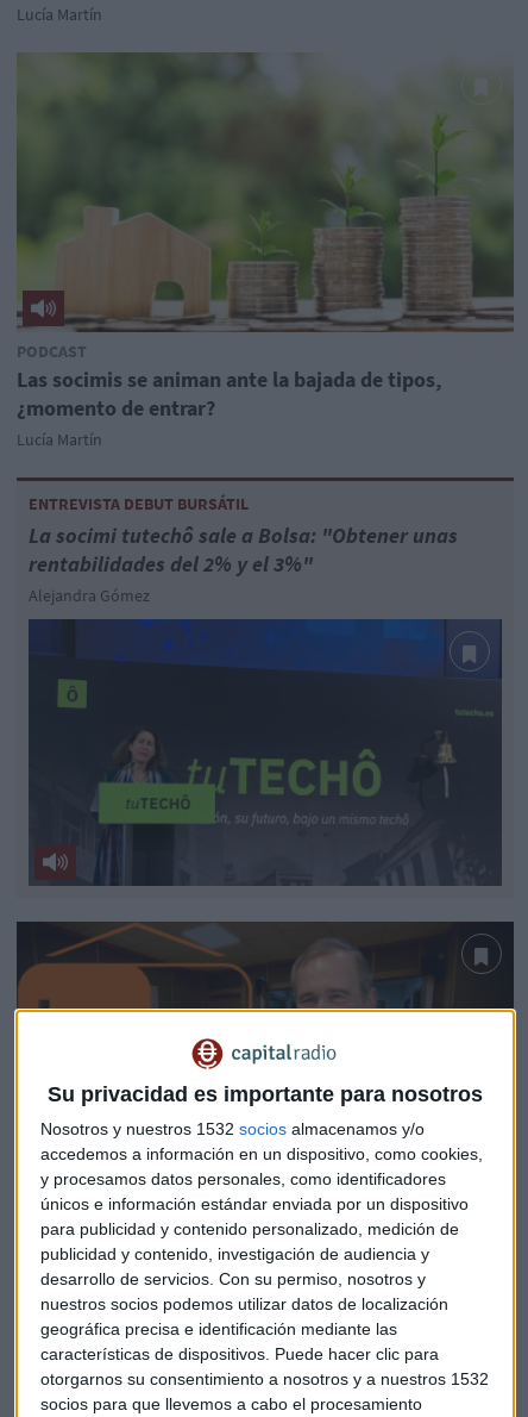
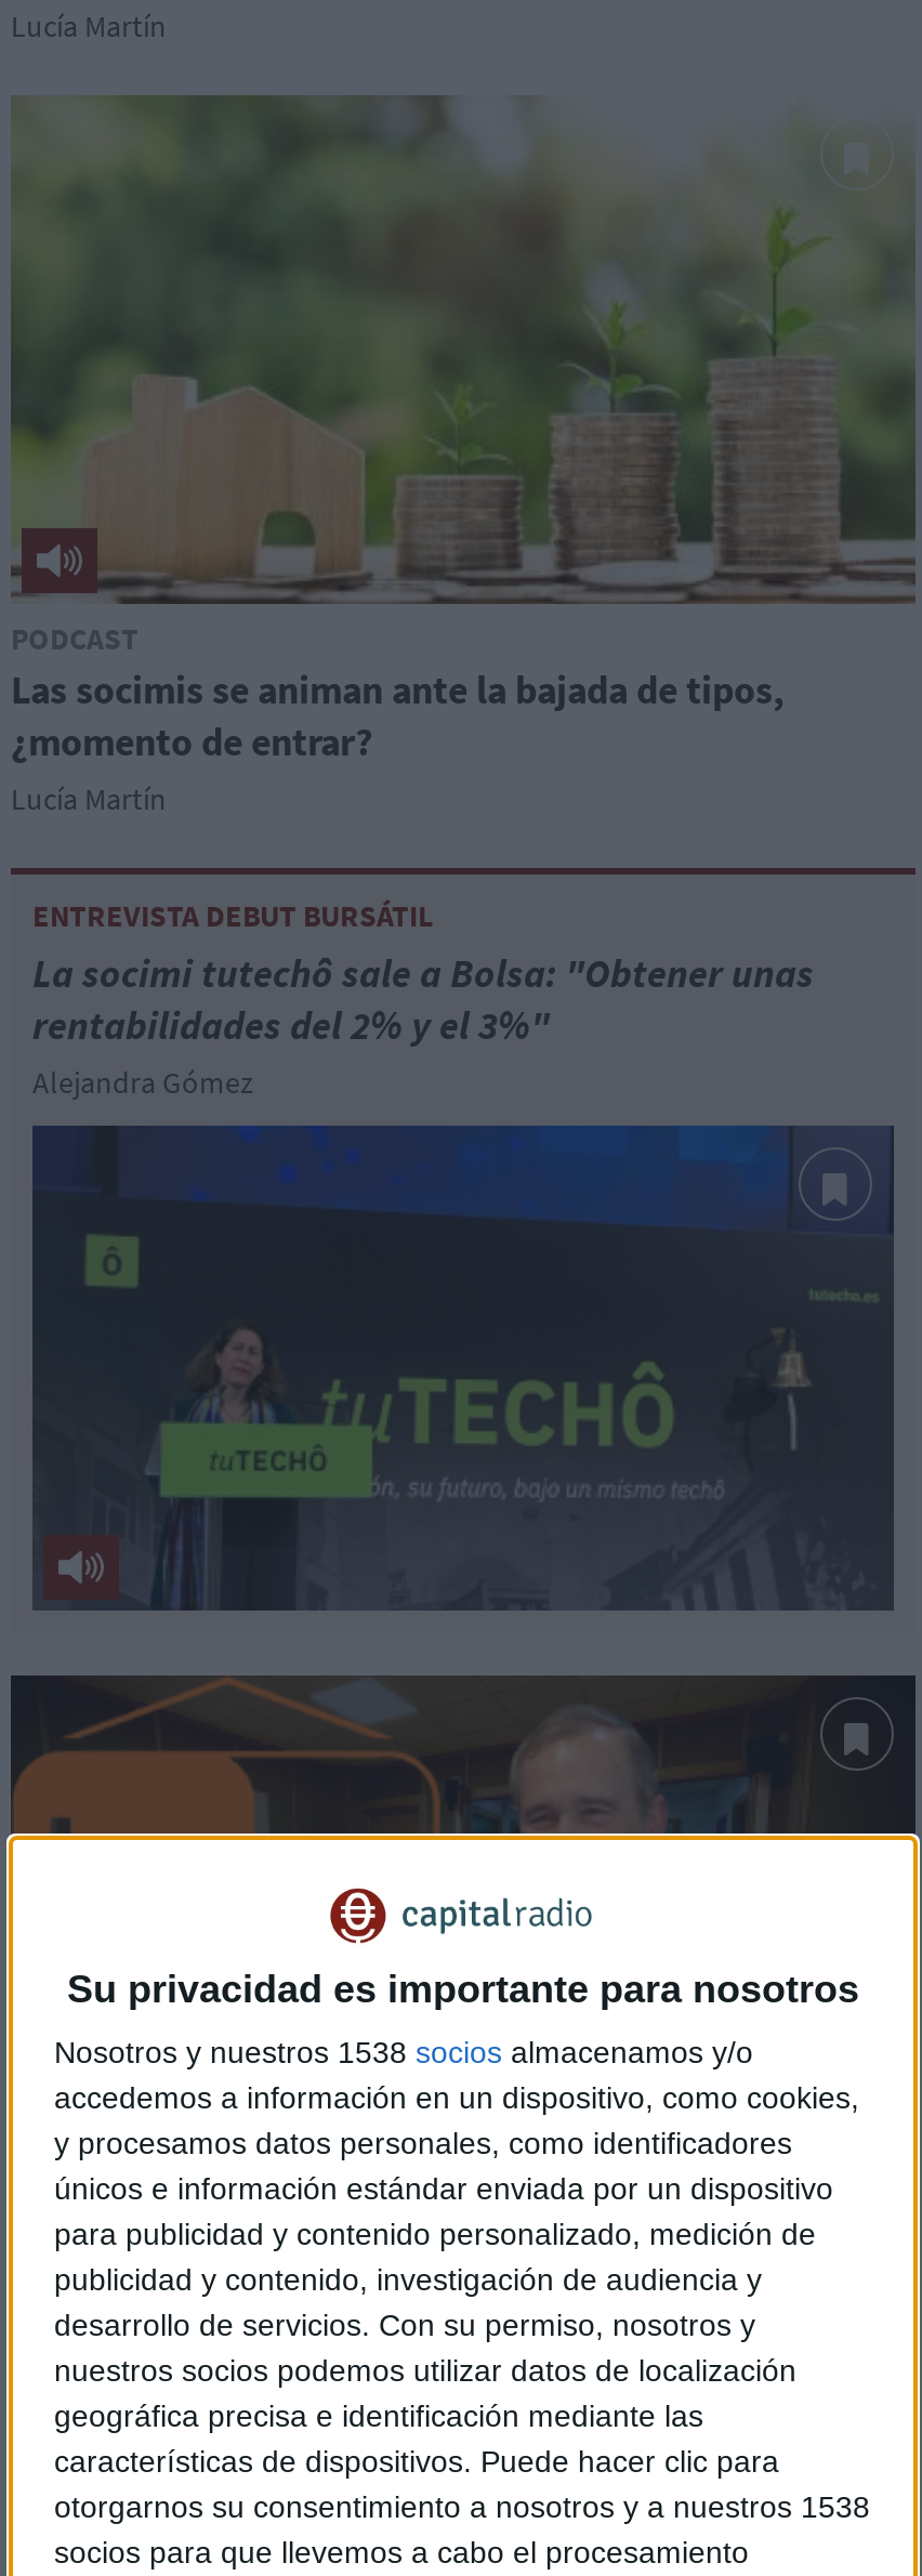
- Nosotros y nuestros 1532 socios almacenamos y/o
+ Nosotros y nuestros 1538 socios almacenamos y/o

- otorgarnos su consentimiento a nosotros y a nuestros 1532
+ otorgarnos su consentimiento a nosotros y a nuestros 1538
